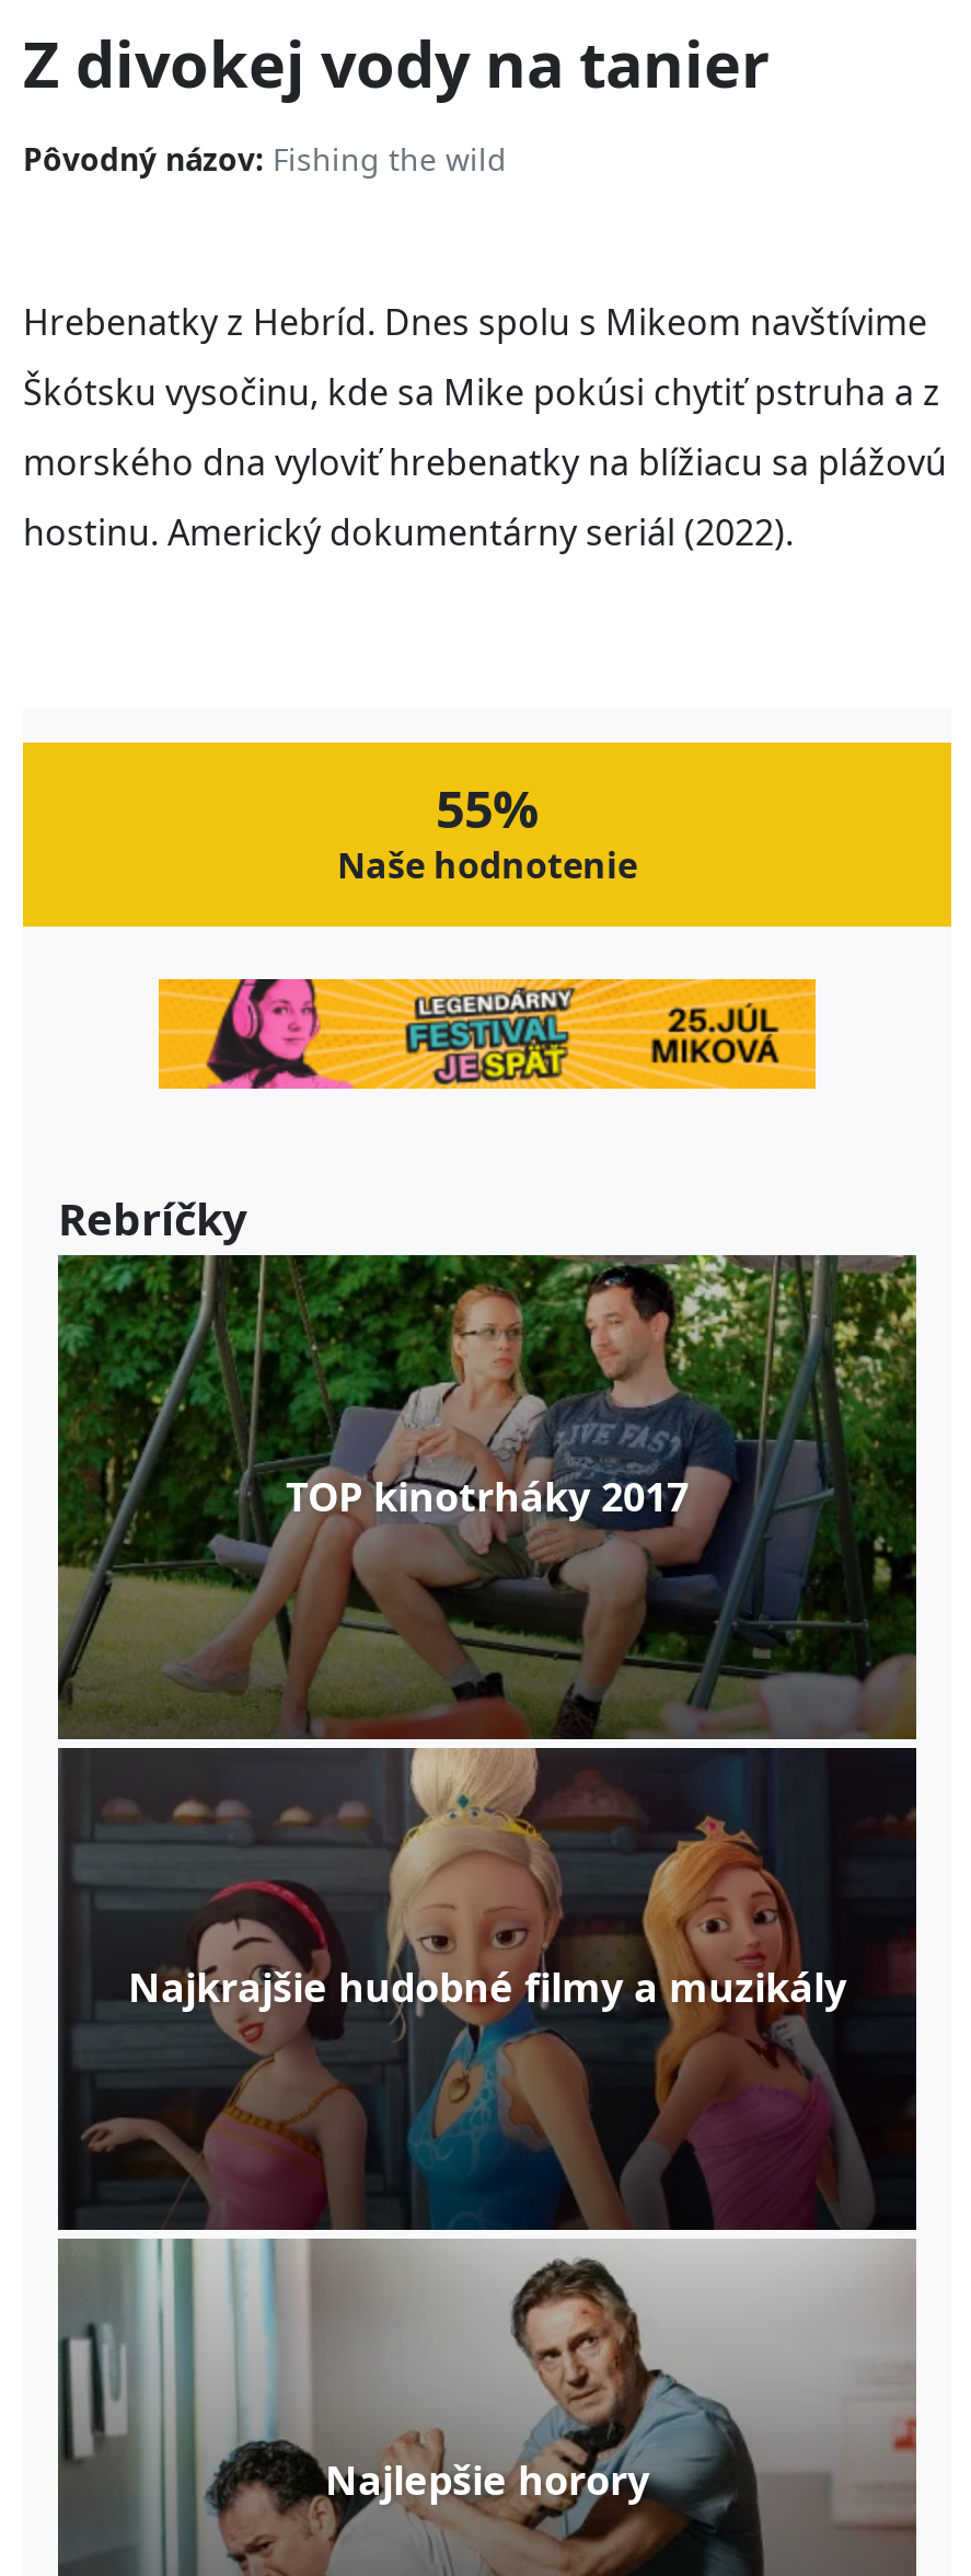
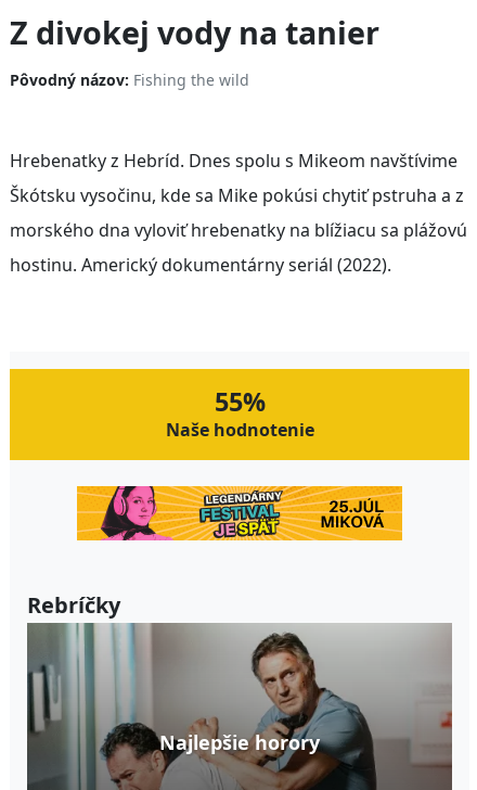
- [image]
- TOP kinotrháky 2017

- Najkrajšie hudobné filmy a muzikály
